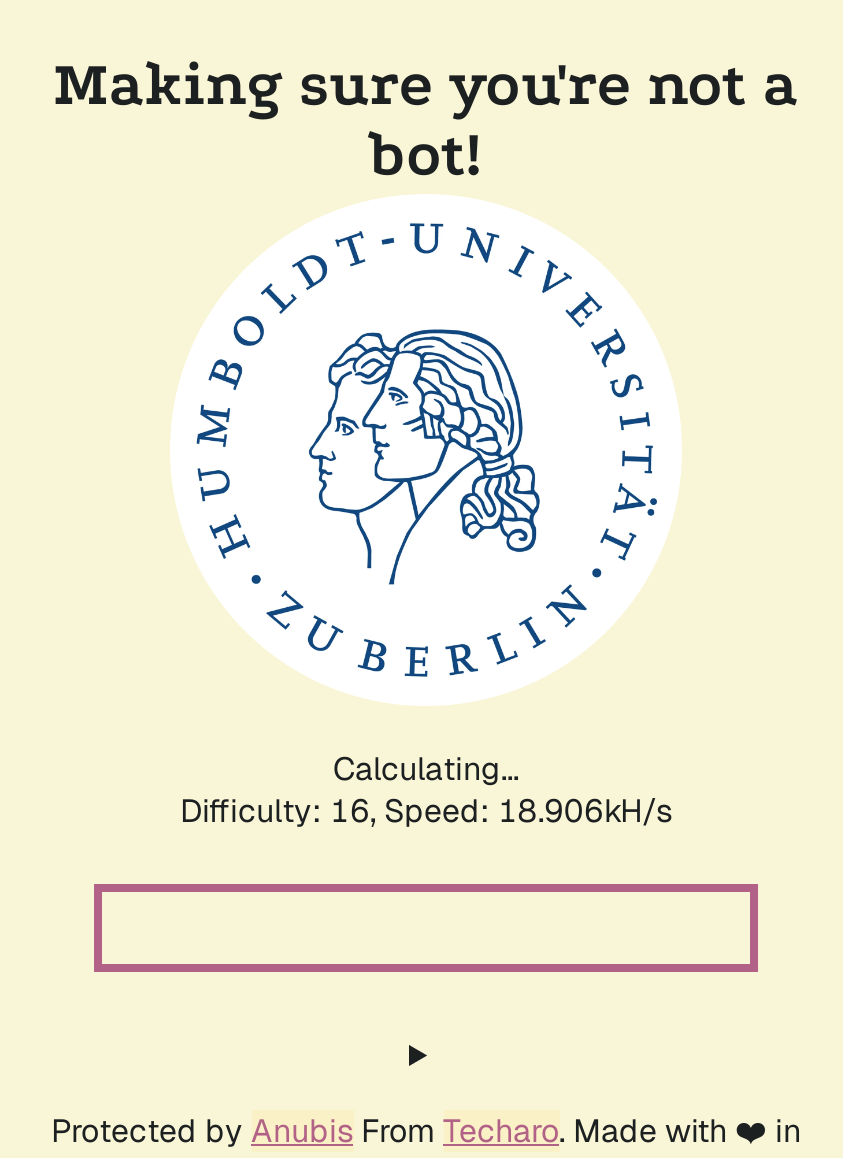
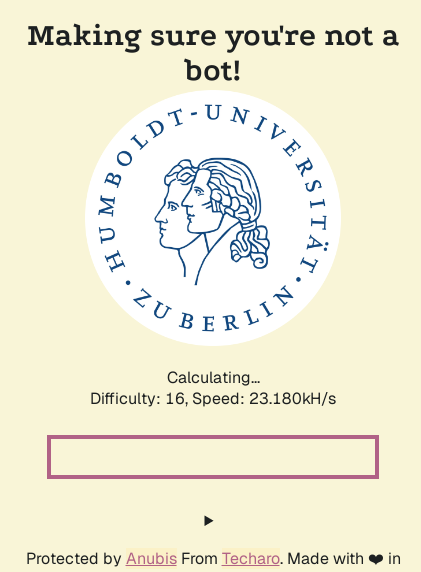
- Difficulty: 16, Speed: 18.906kH/s
+ Difficulty: 16, Speed: 23.180kH/s
